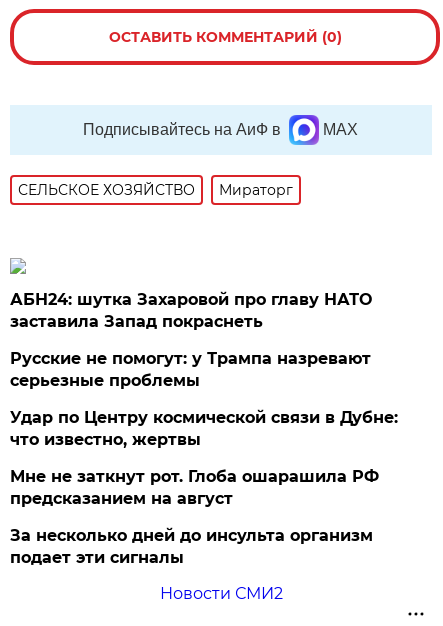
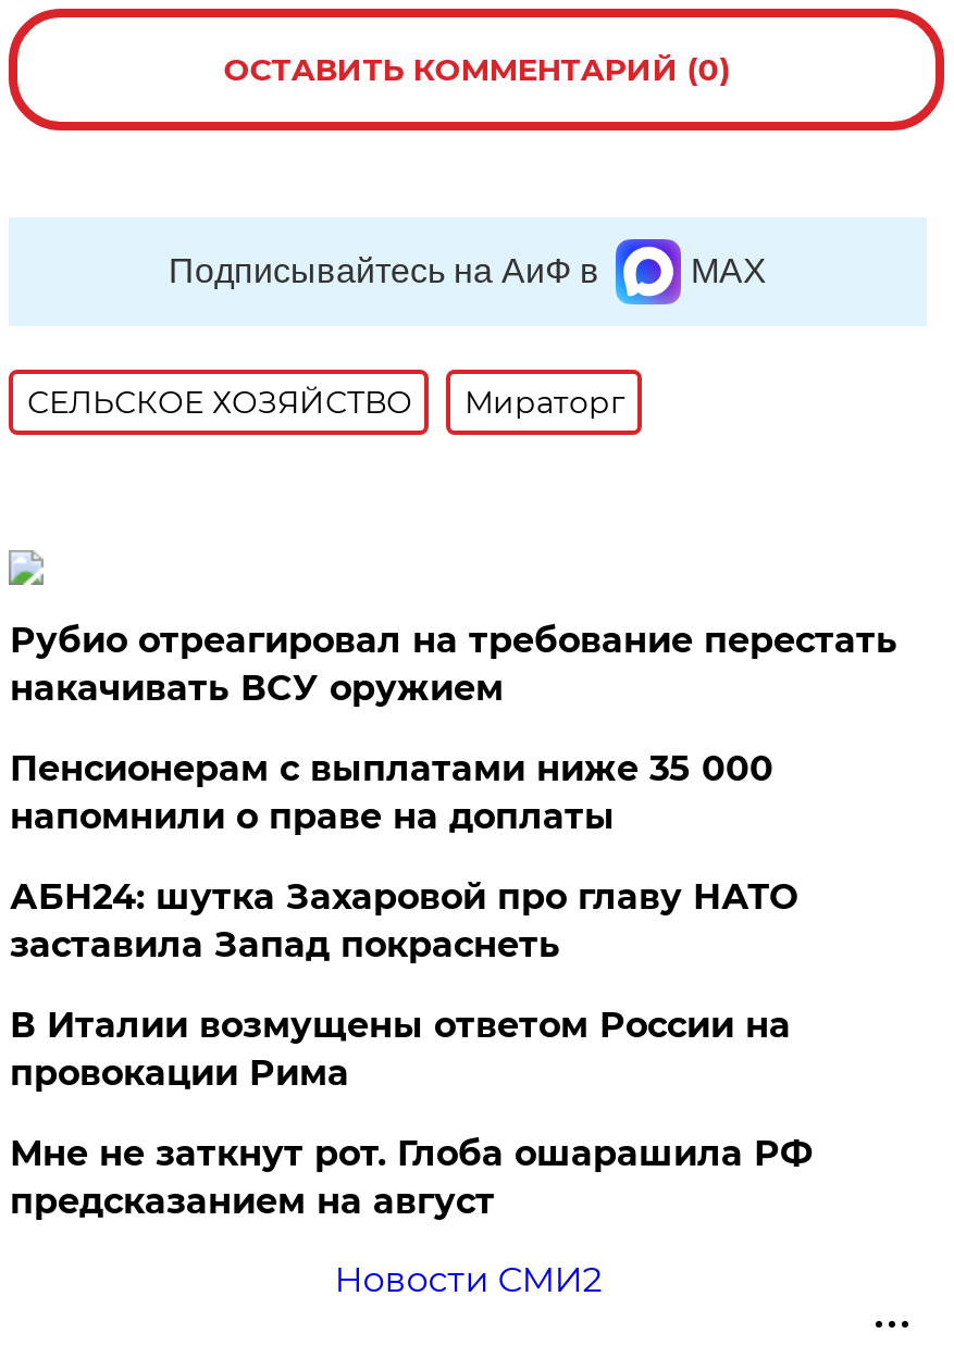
+ Рубио отреагировал на требование перестать
+ накачивать ВСУ оружием
+ Пенсионерам с выплатами ниже 35 000
+ напомнили о праве на доплаты

moved down: АБН24: шутка Захаровой про главу НАТО | заставила Запад покраснеть

- Русские не помогут: у Трампа назревают
- серьезные проблемы
- Удар по Центру космической связи в Дубне:
- что известно, жертвы
+ В Италии возмущены ответом России на
+ провокации Рима

moved down: Мне не заткнут рот. Глоба ошарашила РФ | предсказанием на август

- За несколько дней до инсульта организм
- подает эти сигналы
